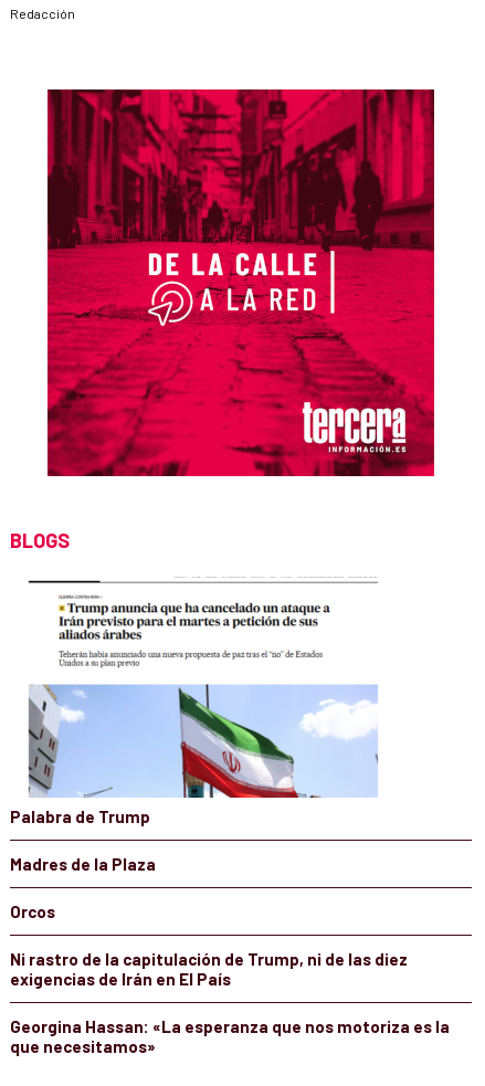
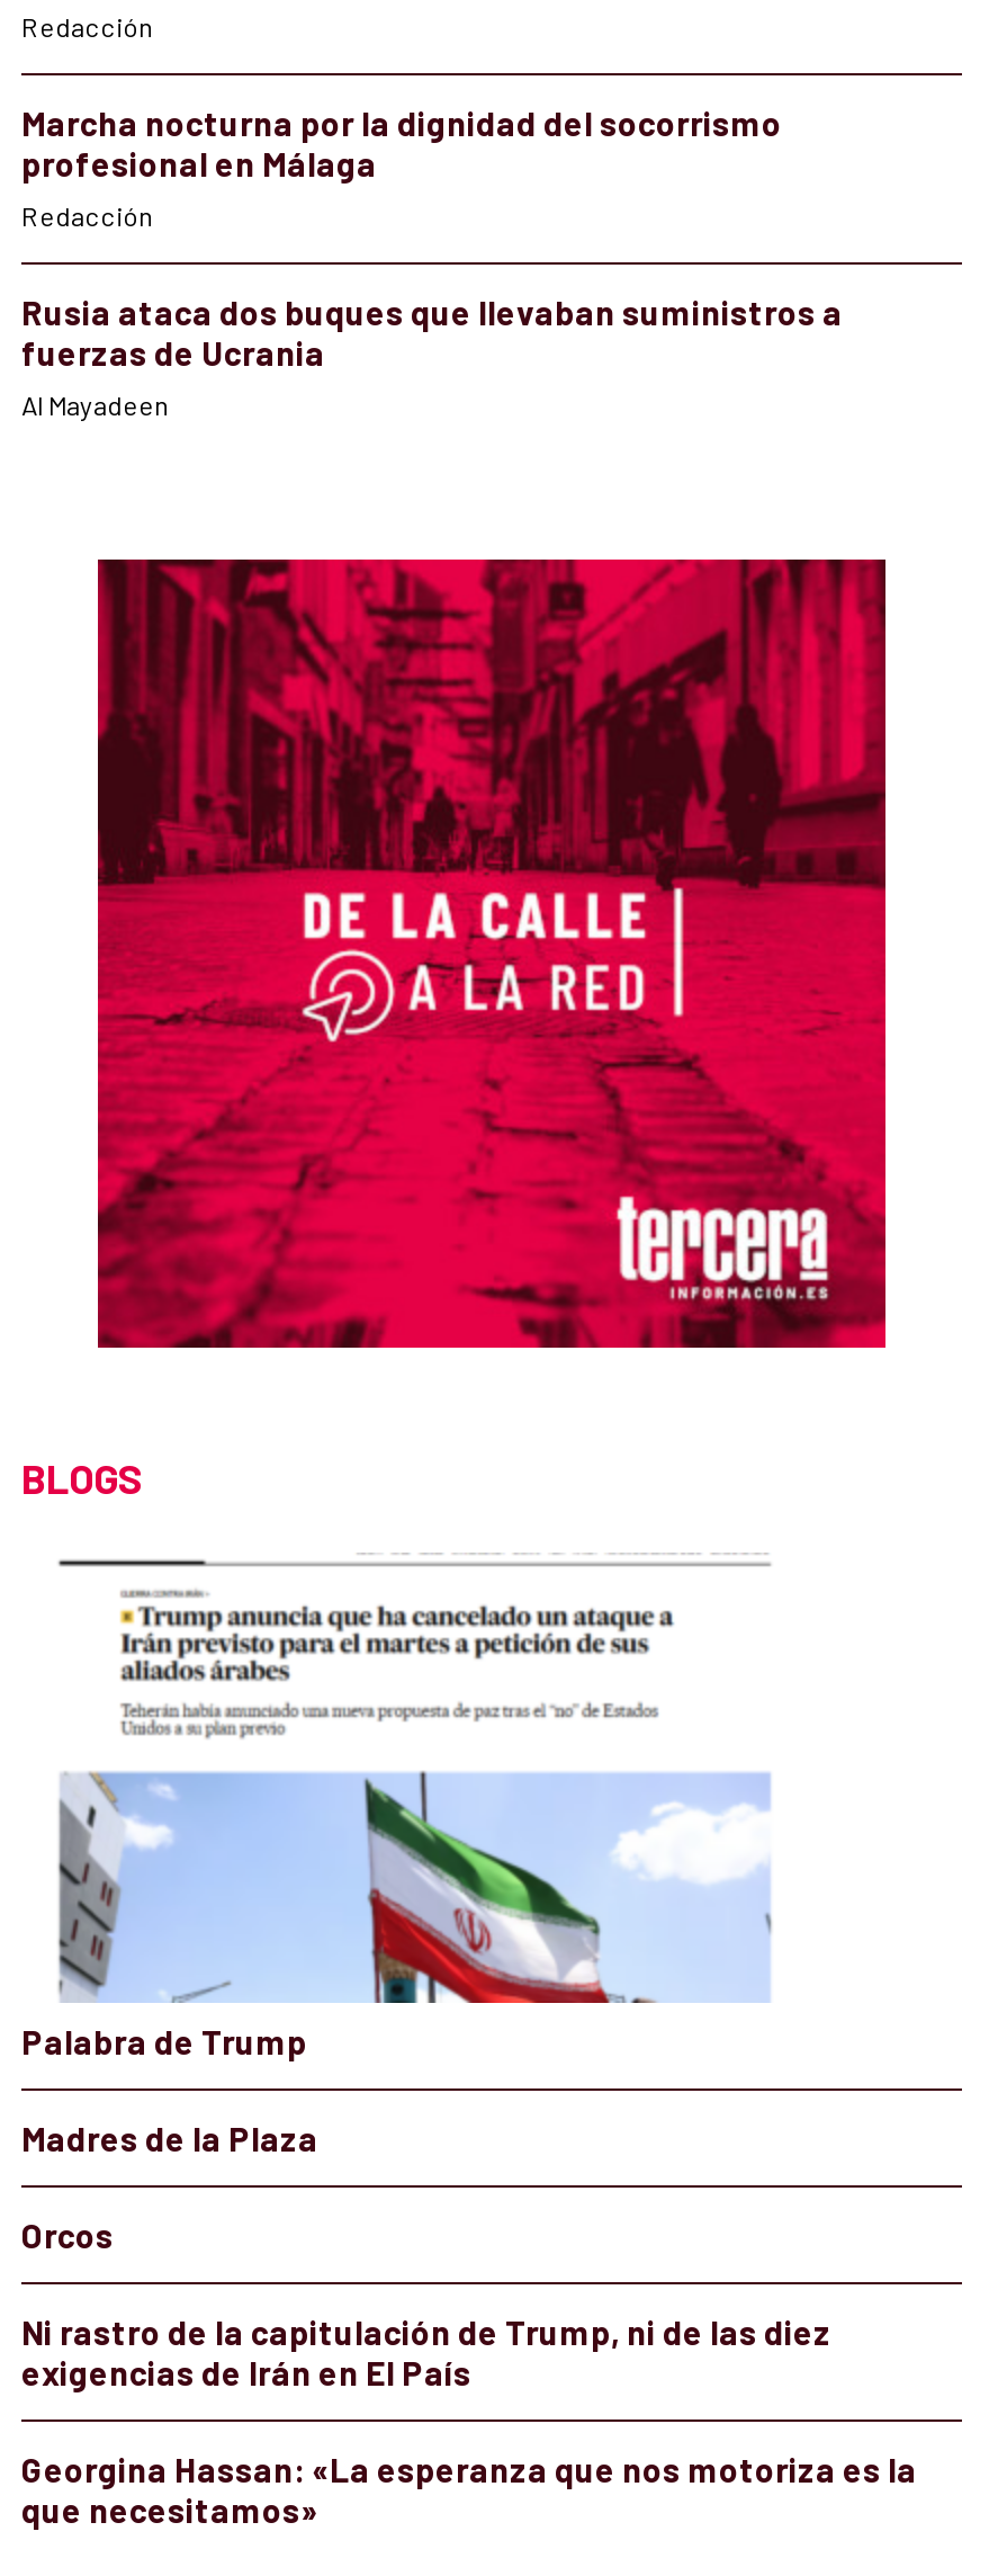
+ Marcha nocturna por la dignidad del socorrismo
+ profesional en Málaga
+ Redacción
+ Rusia ataca dos buques que llevaban suministros a
+ fuerzas de Ucrania
+ Al Mayadeen
